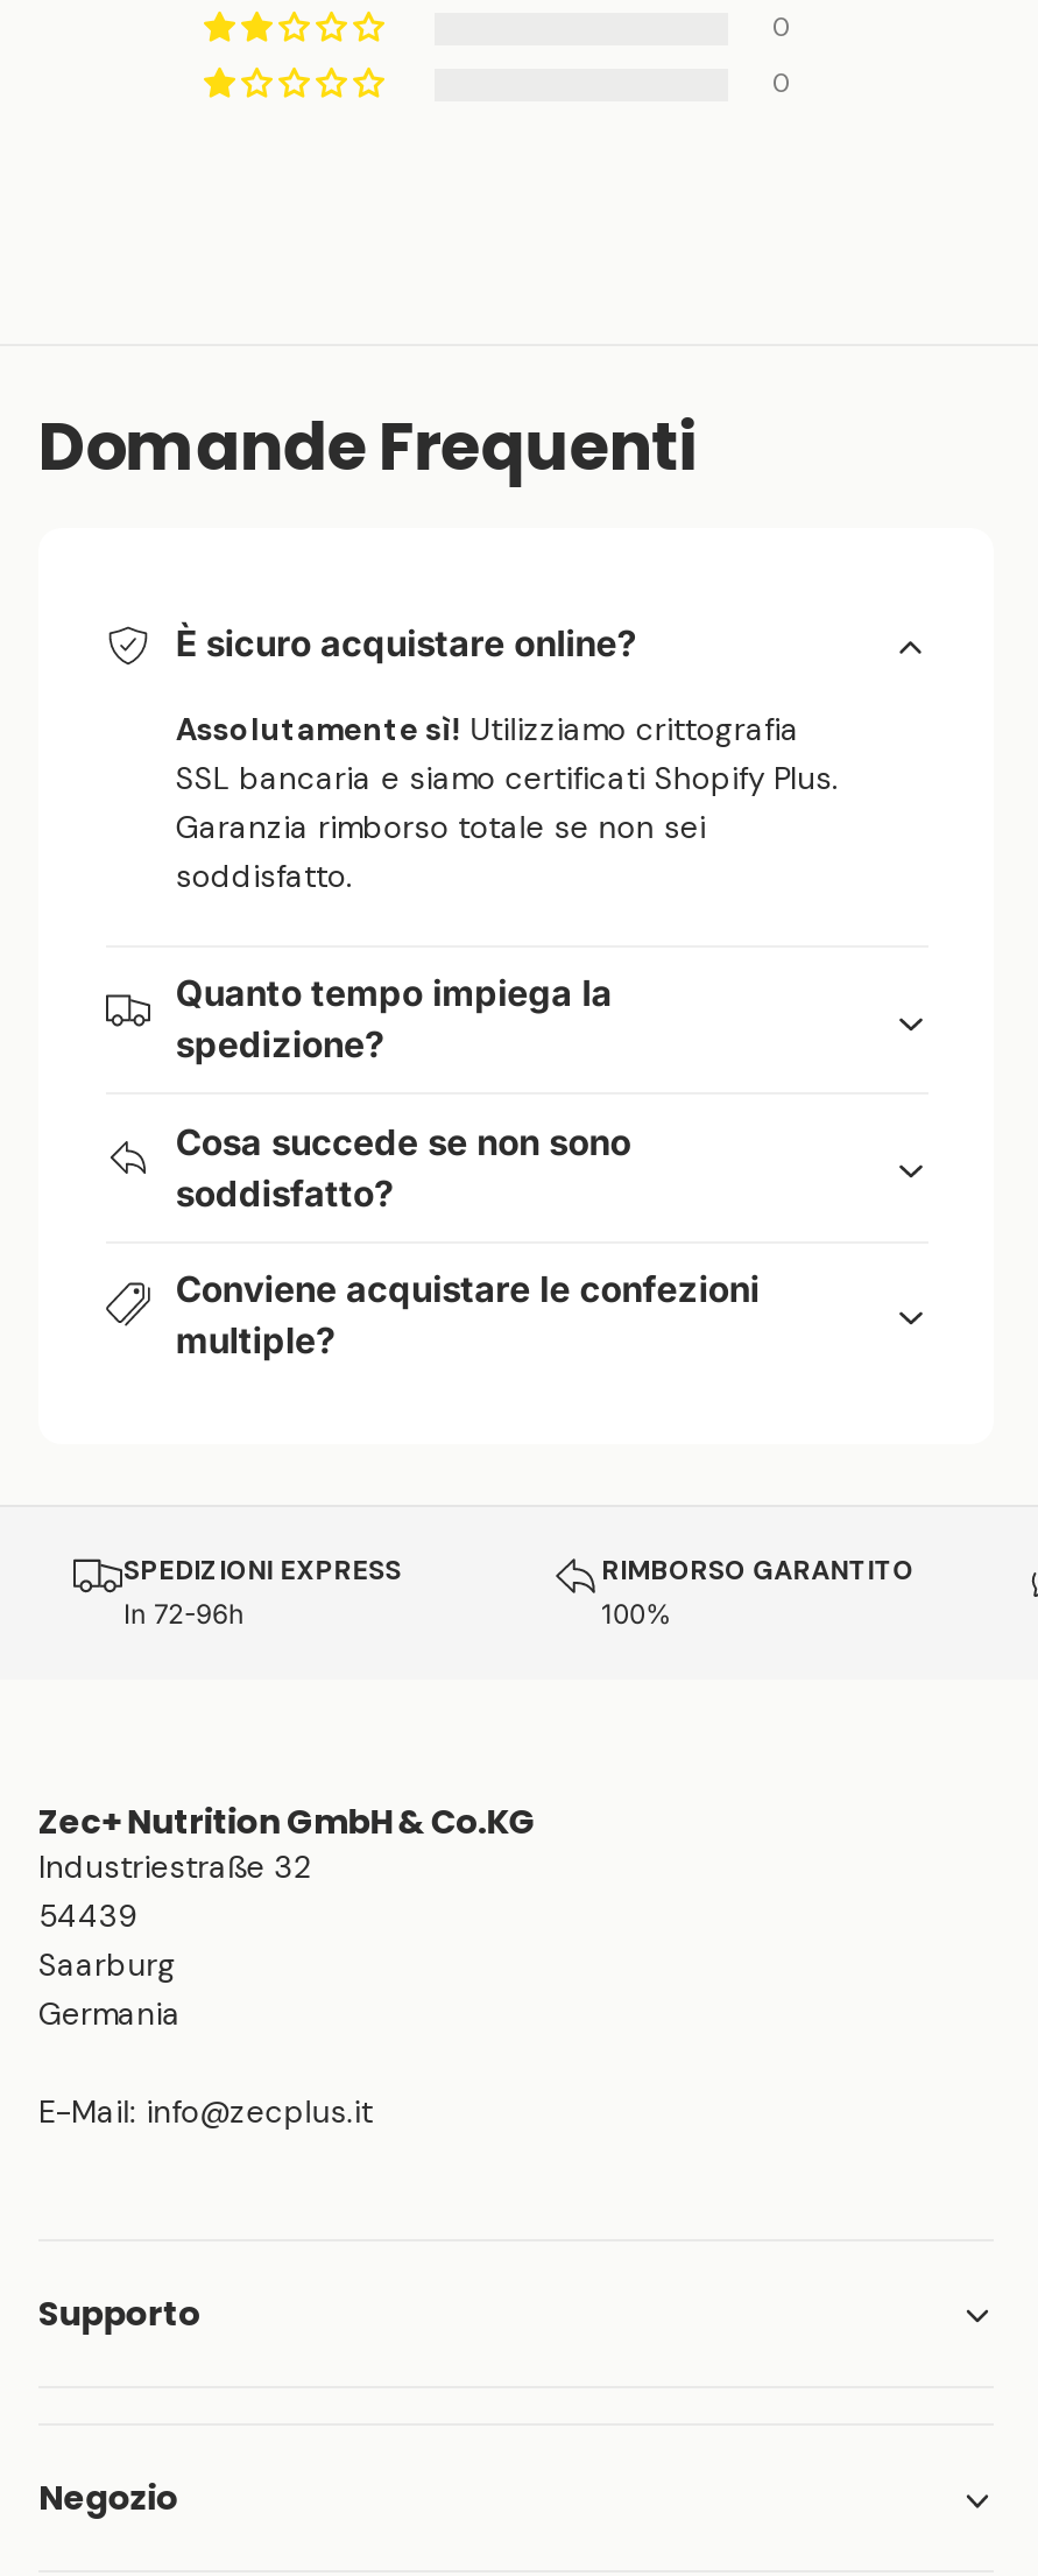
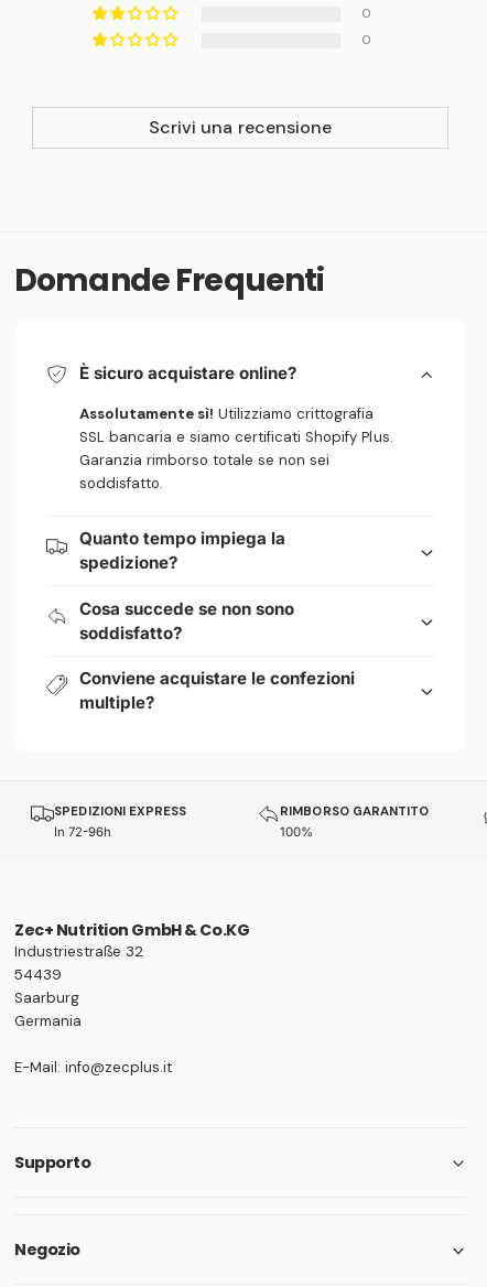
+ Scrivi una recensione
